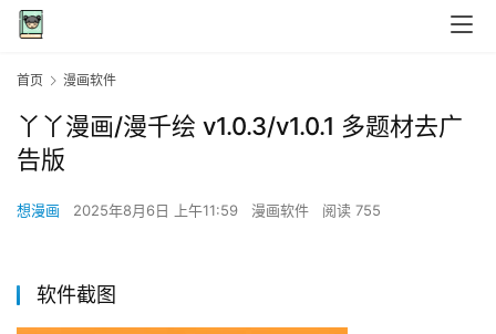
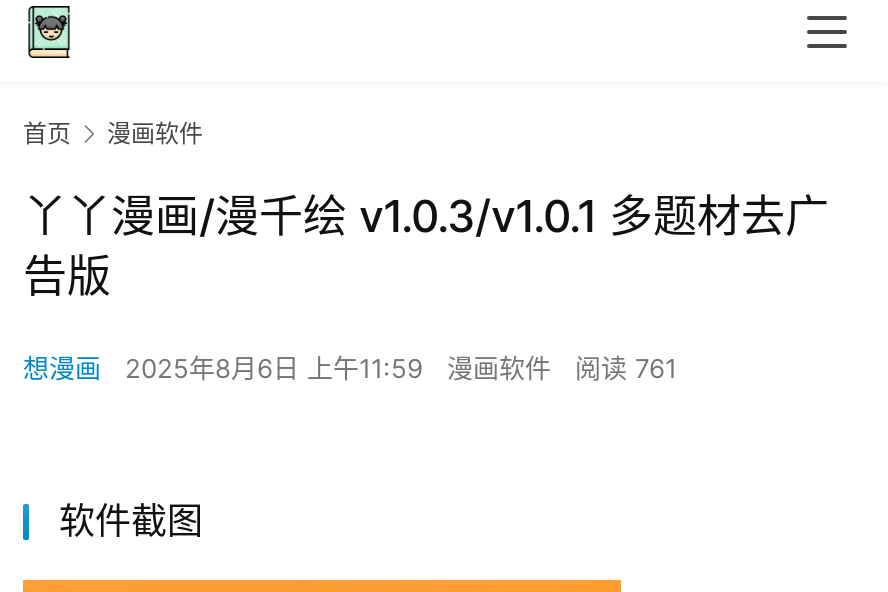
- 想漫画 2025年8月6日 上午11:59 漫画软件 阅读 755
+ 想漫画 2025年8月6日 上午11:59 漫画软件 阅读 761
